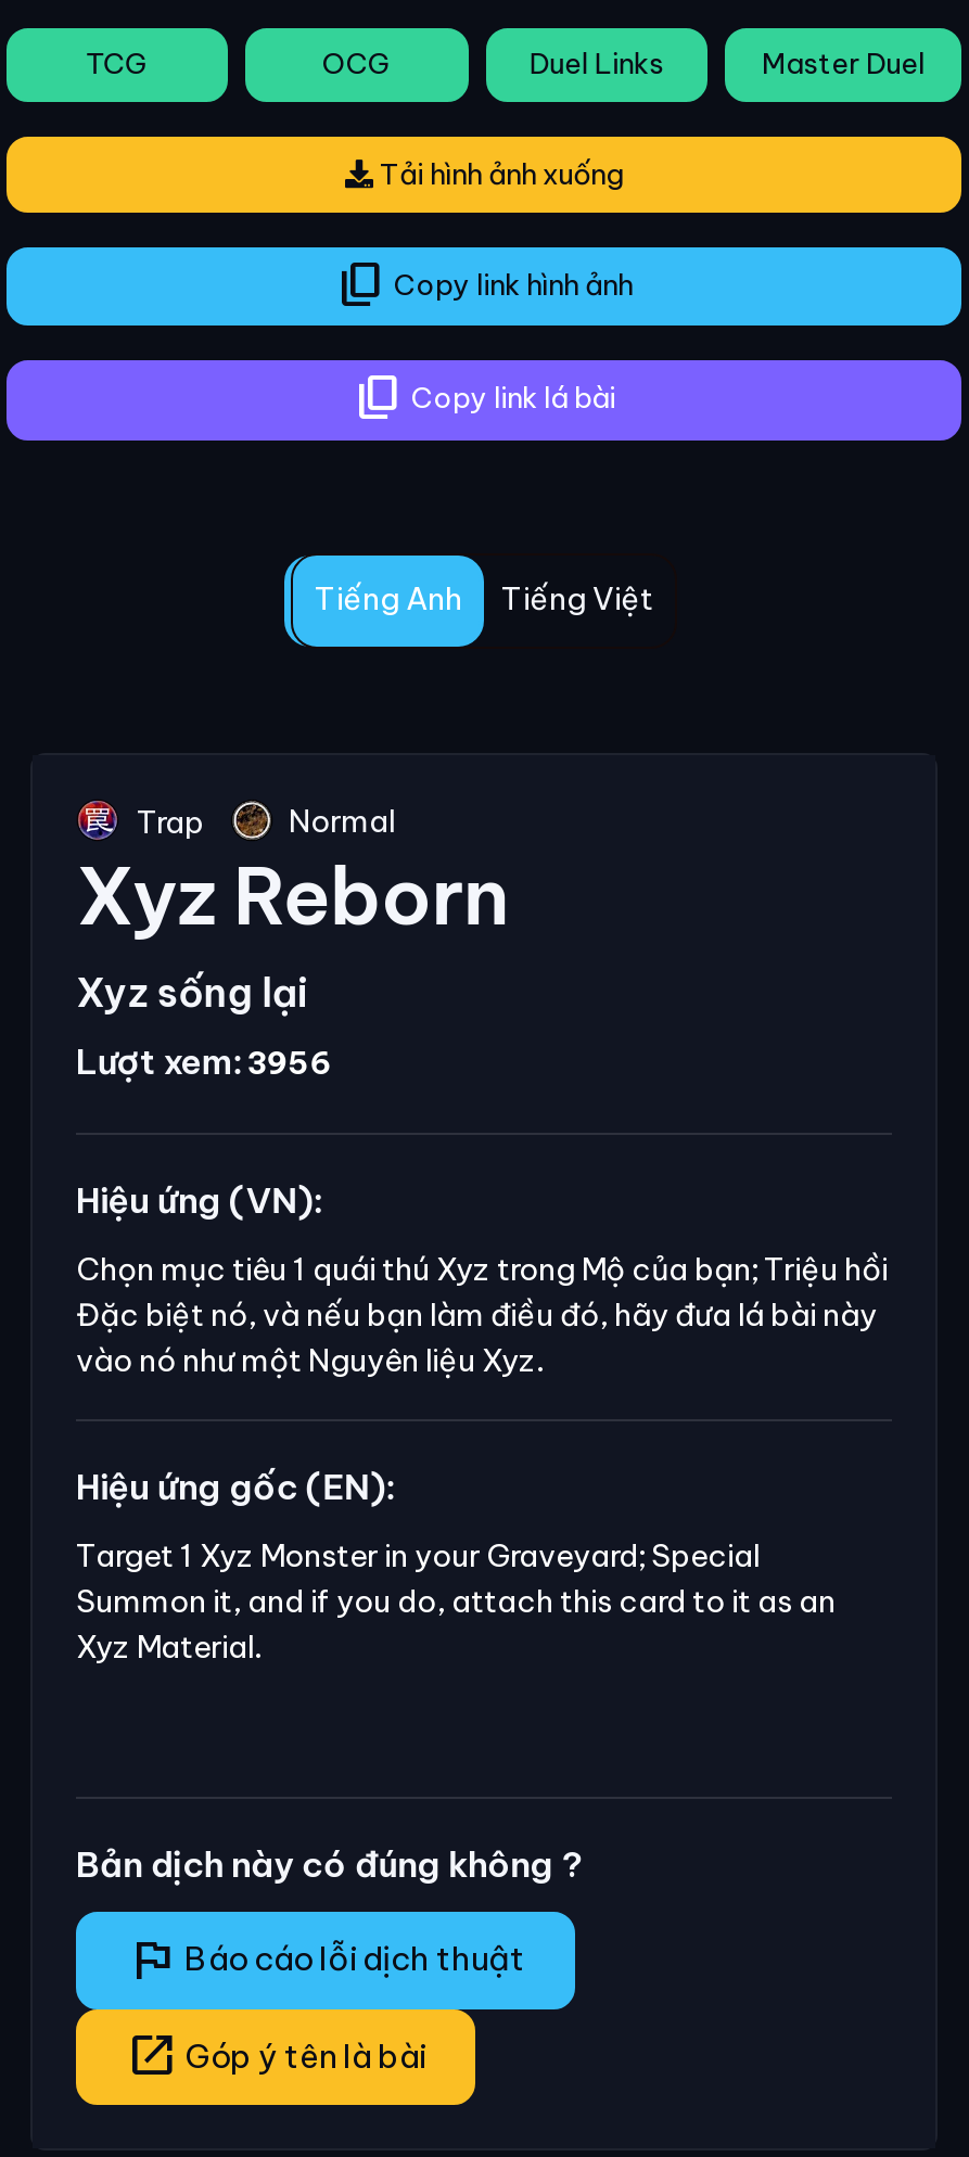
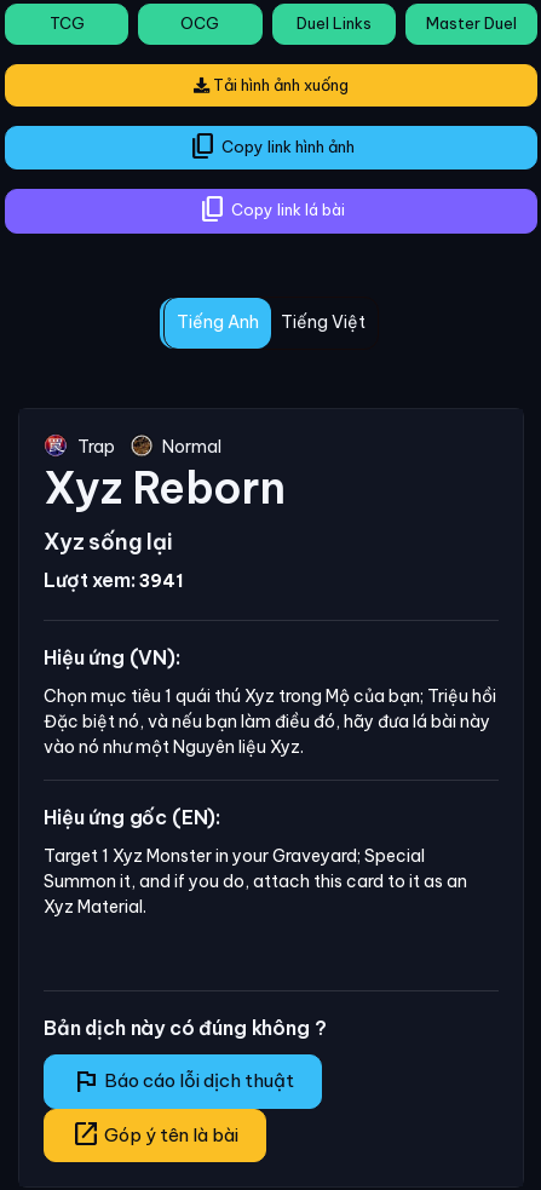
- Lượt xem: 3956
+ Lượt xem: 3941
